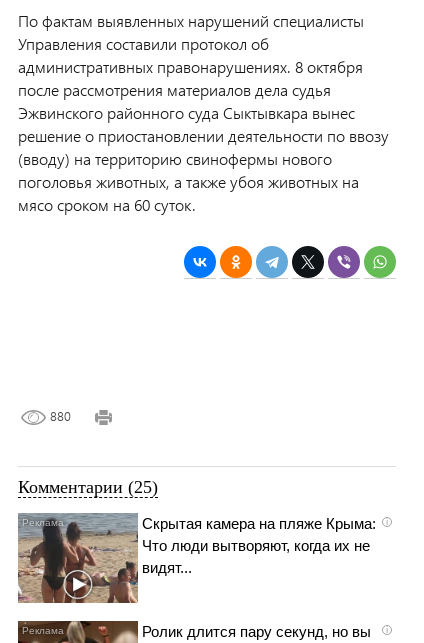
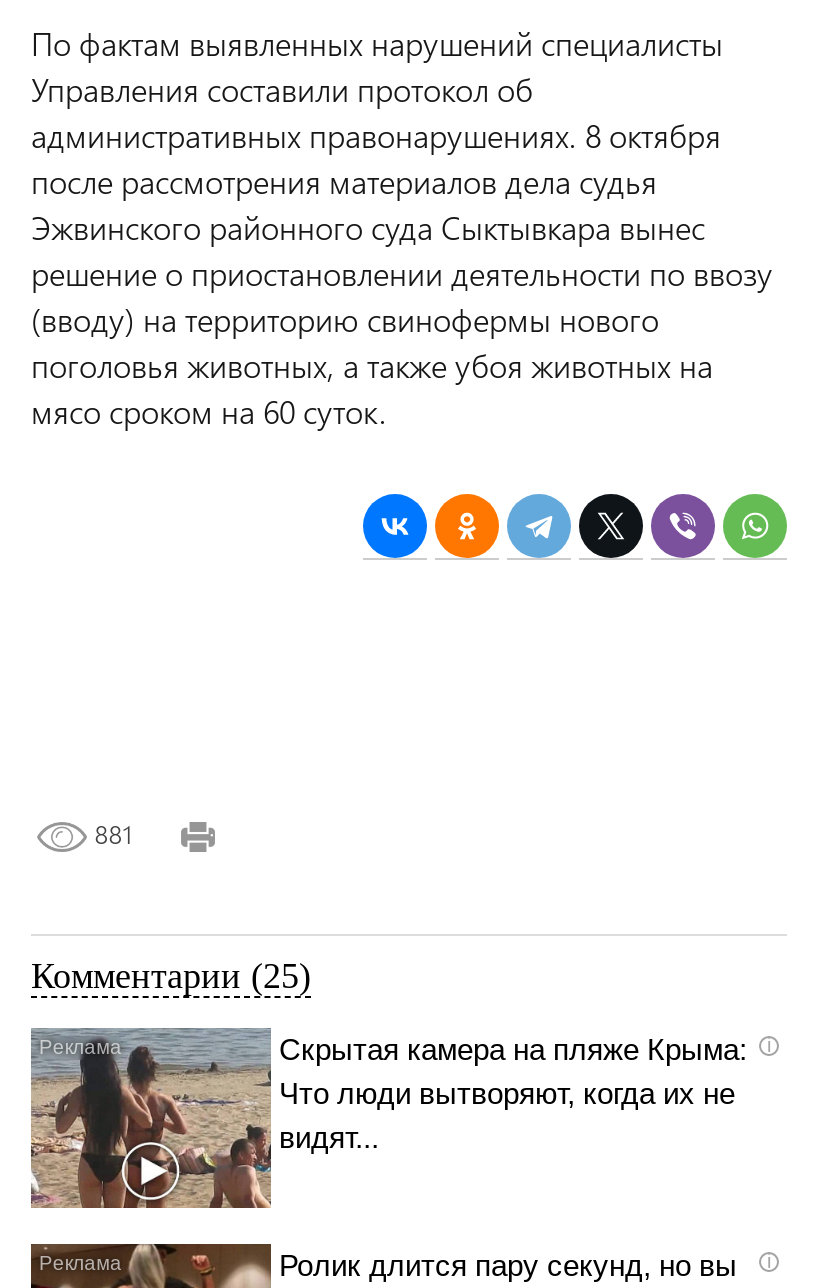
- 880
+ 881
